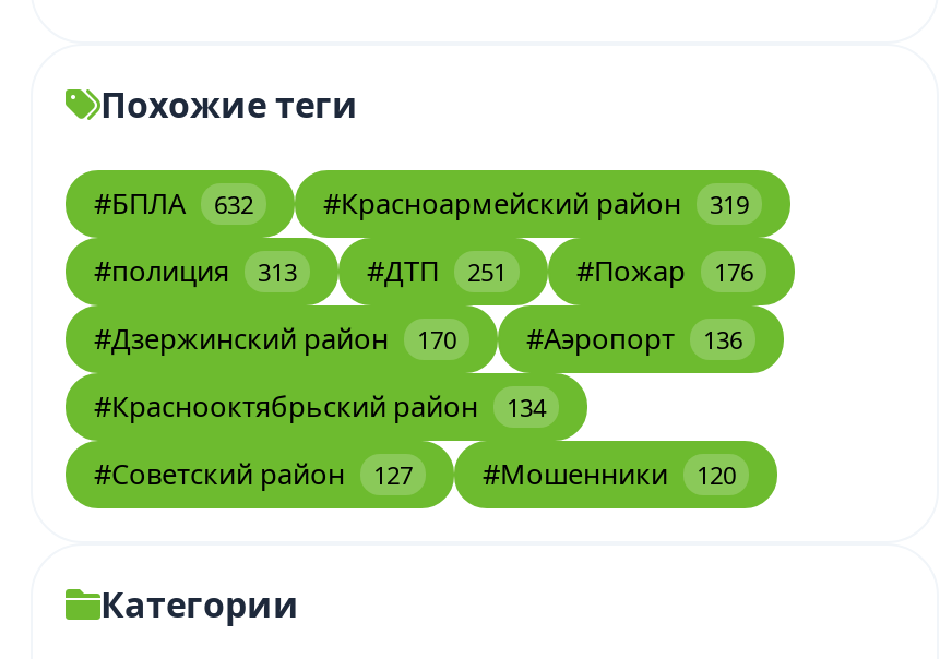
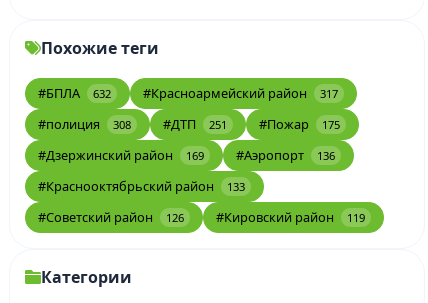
- #Красноармейский район 319
+ #Красноармейский район 317

- #полиция 313
+ #полиция 308

- #Пожар 176
+ #Пожар 175

- #Дзержинский район 170
+ #Дзержинский район 169

- #Краснооктябрьский район 134
+ #Краснооктябрьский район 133

- 127
- #Мошенники
- 120
+ 126
+ #Кировский район
+ 119
